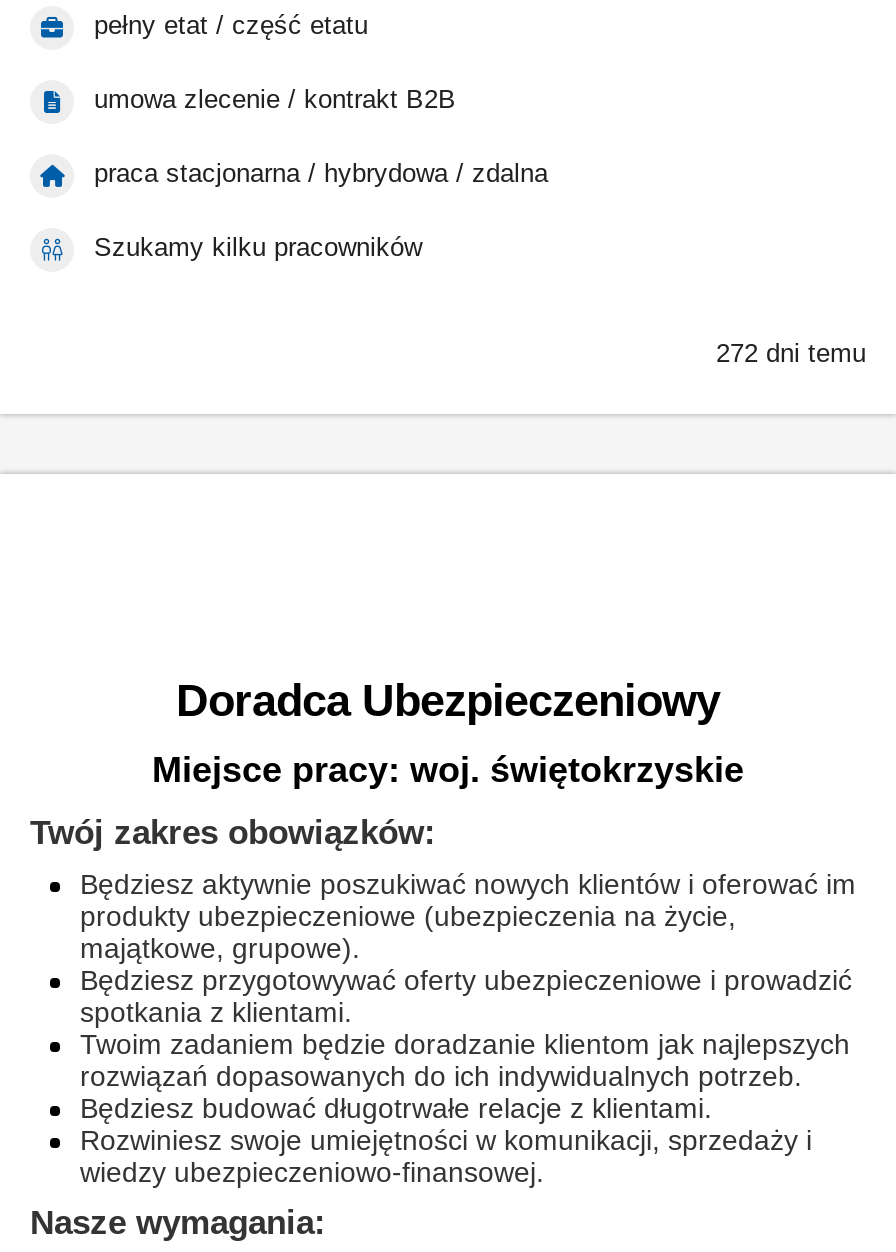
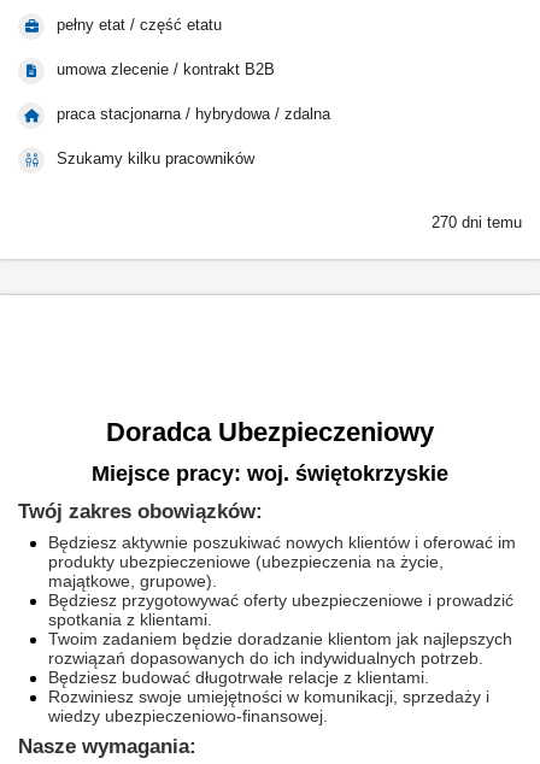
- 272 dni temu
+ 270 dni temu
